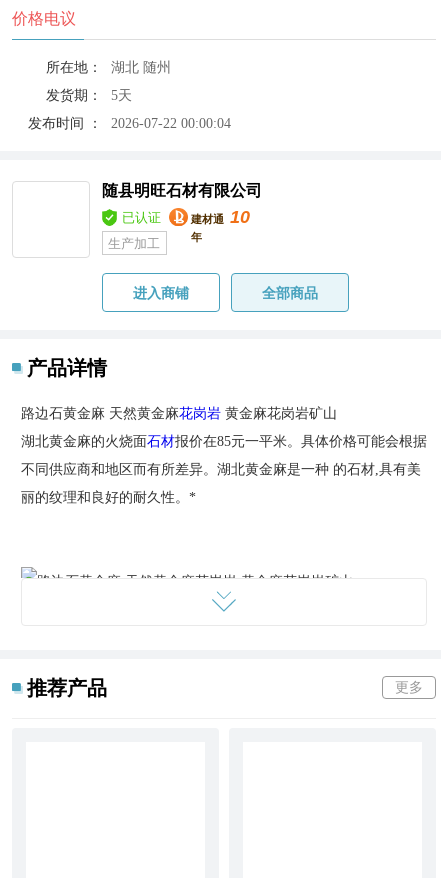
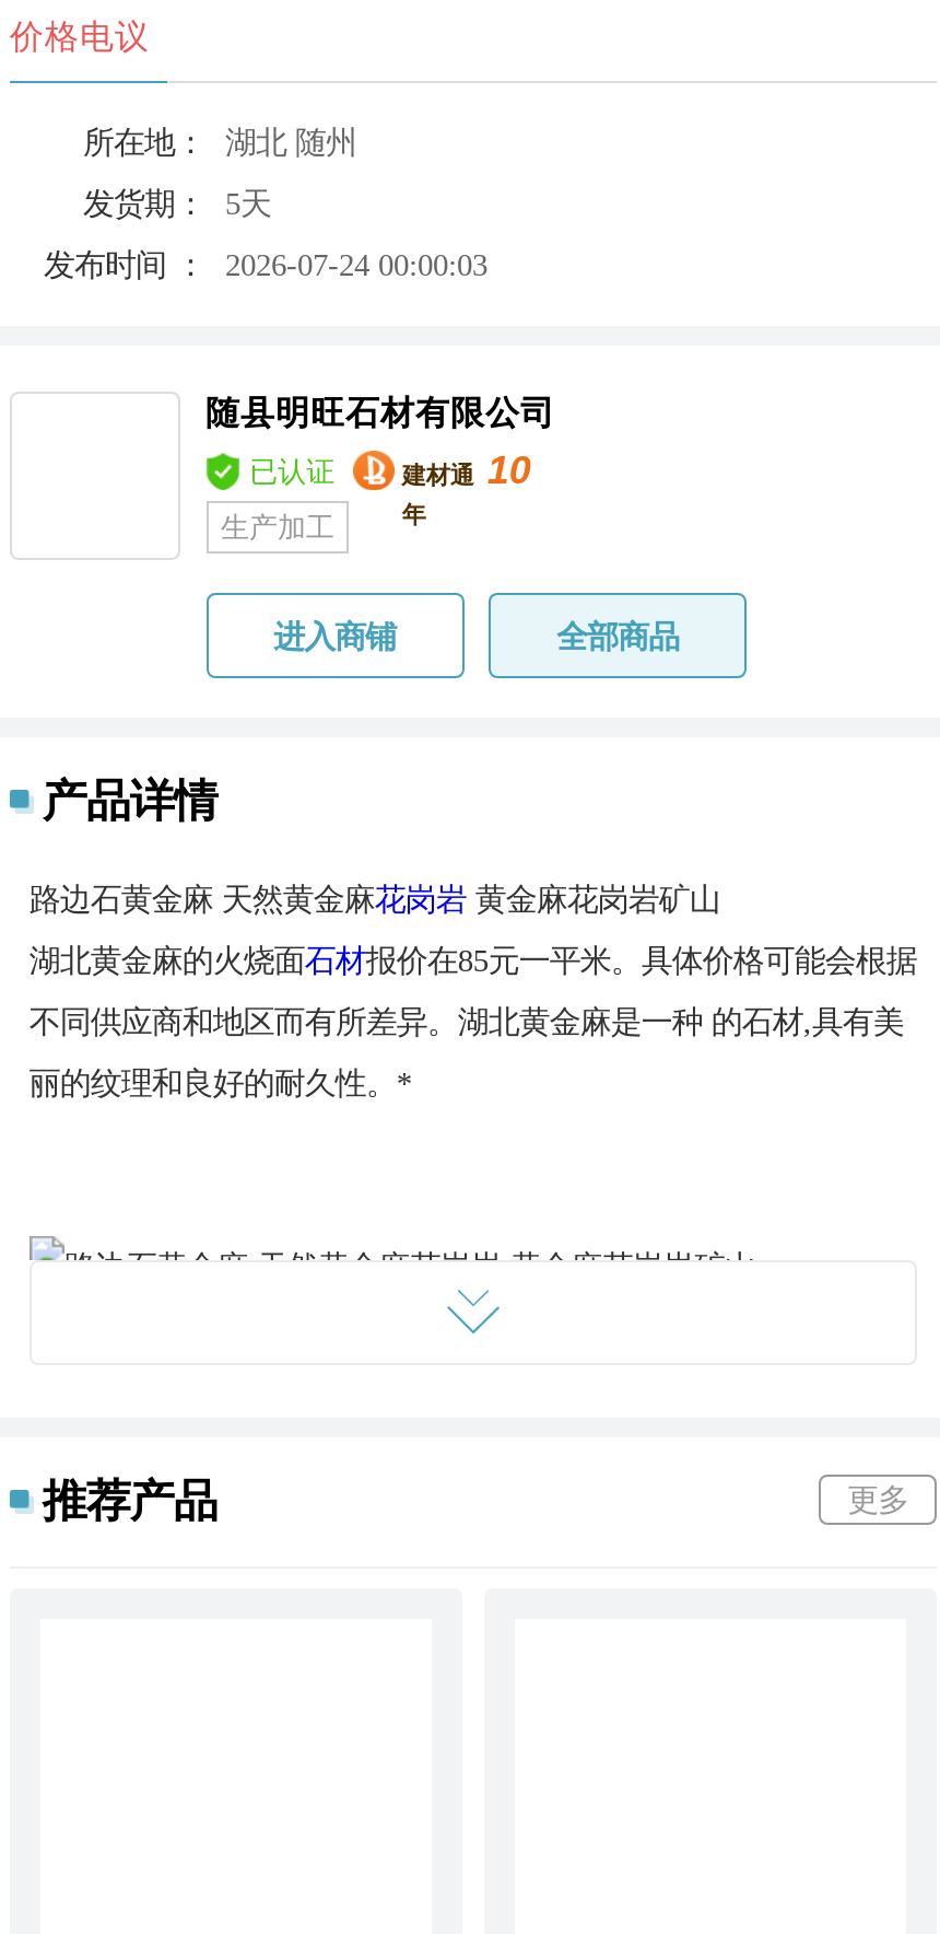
- 发布时间 ： 2026-07-22 00:00:04
+ 发布时间 ： 2026-07-24 00:00:03
